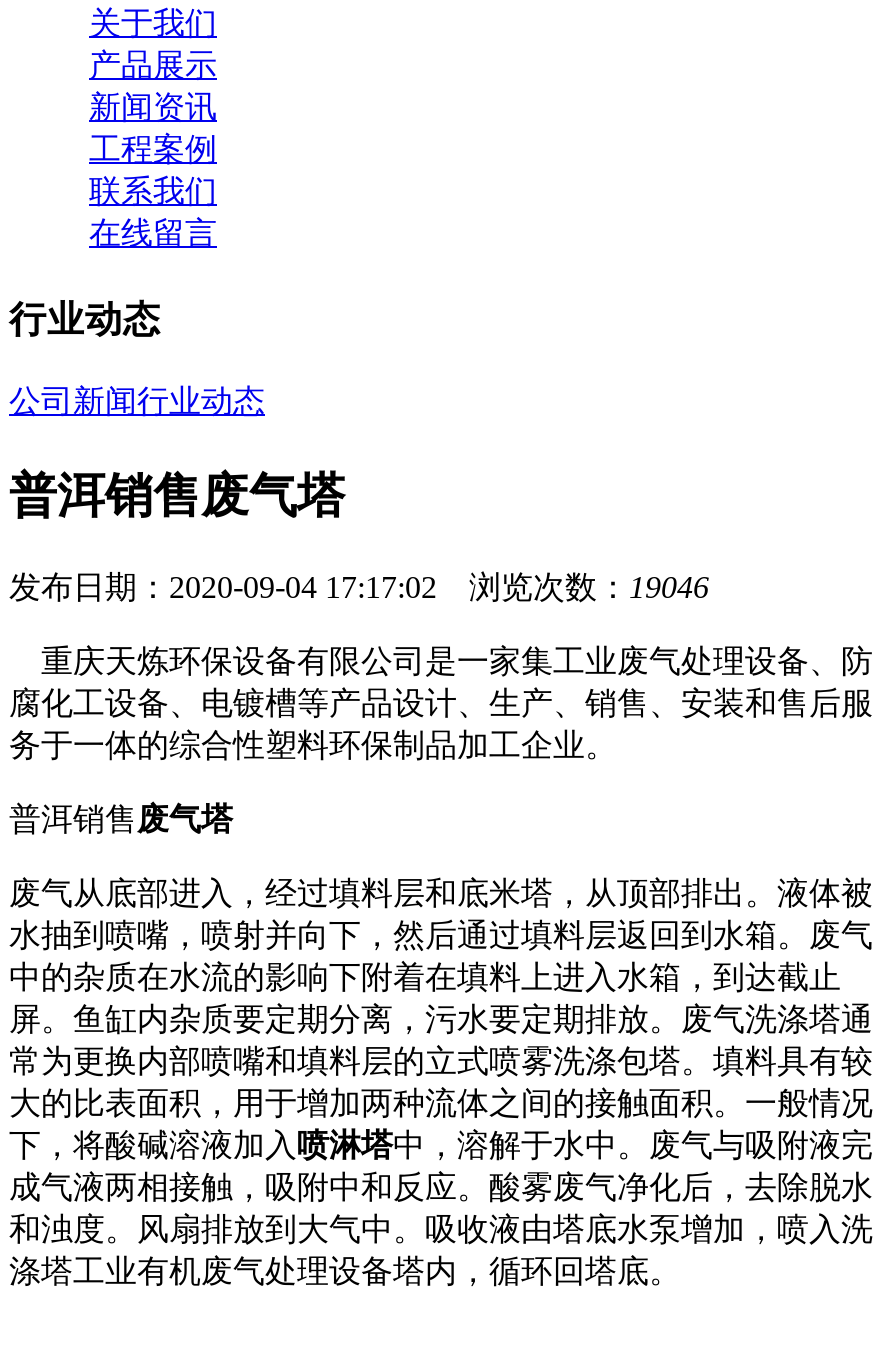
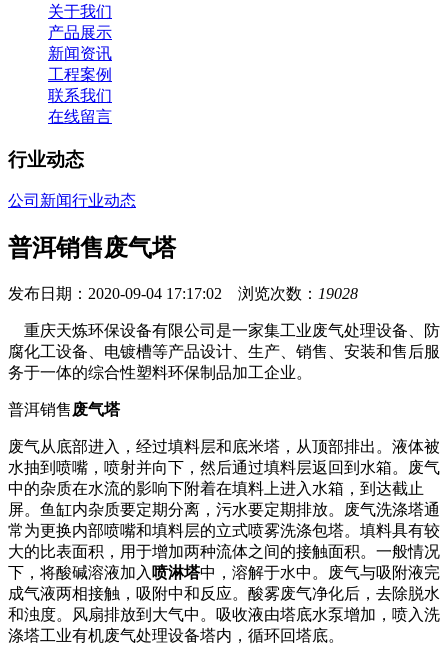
- 发布日期：2020-09-04 17:17:02 浏览次数：19046
+ 发布日期：2020-09-04 17:17:02 浏览次数：19028
